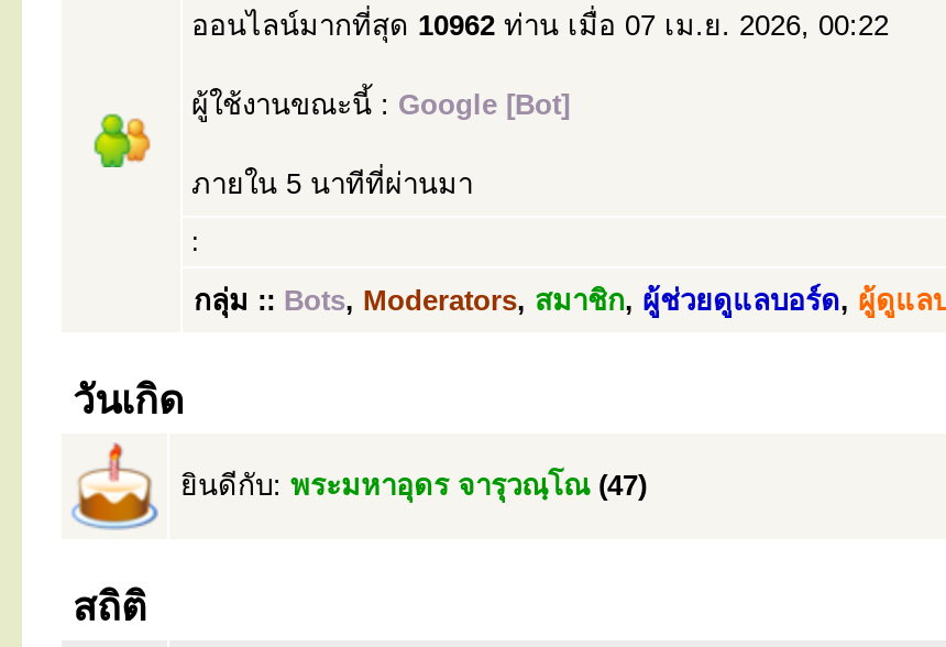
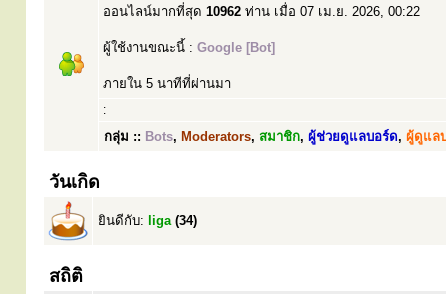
- ยินดีกับ:พระมหาอุดร จารุวณฺโณ(47)
+ ยินดีกับ: liga (34)
